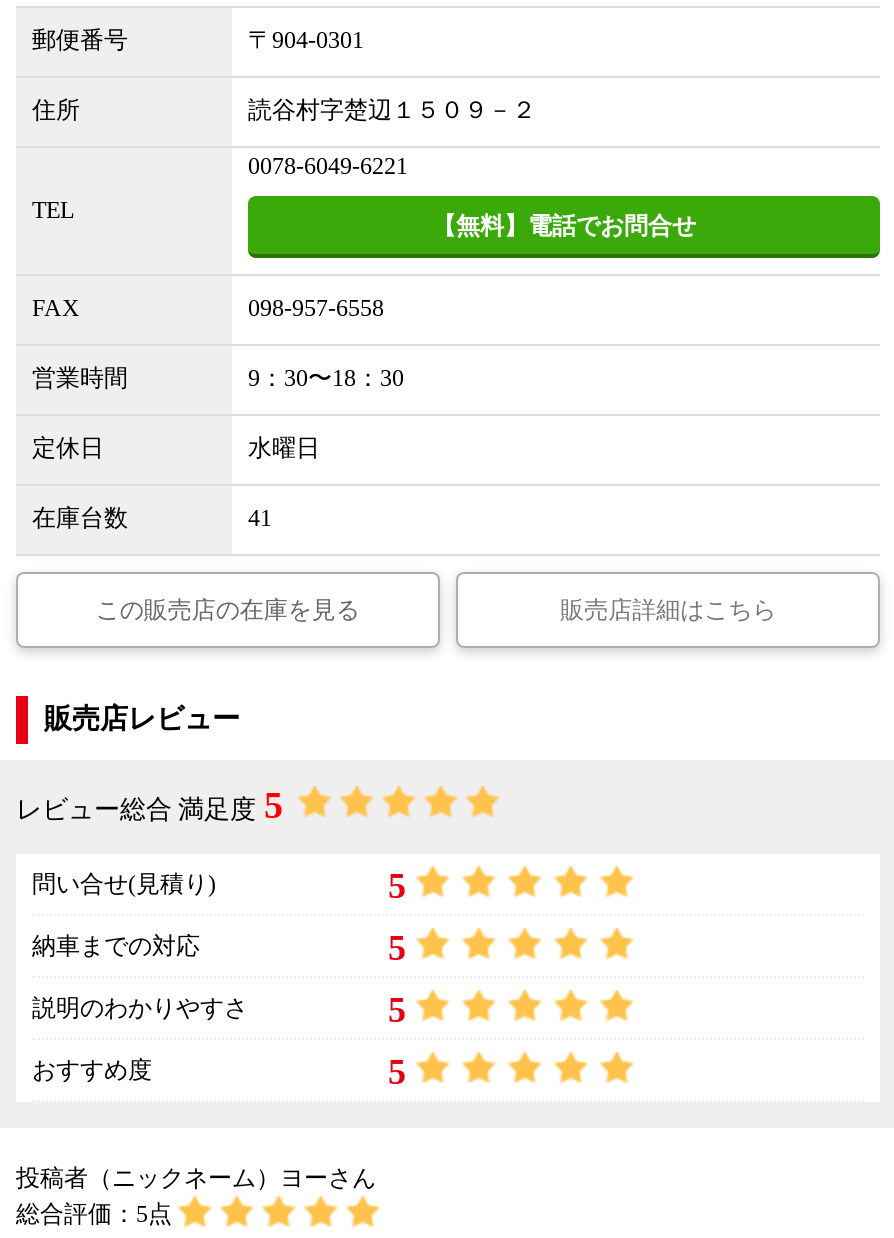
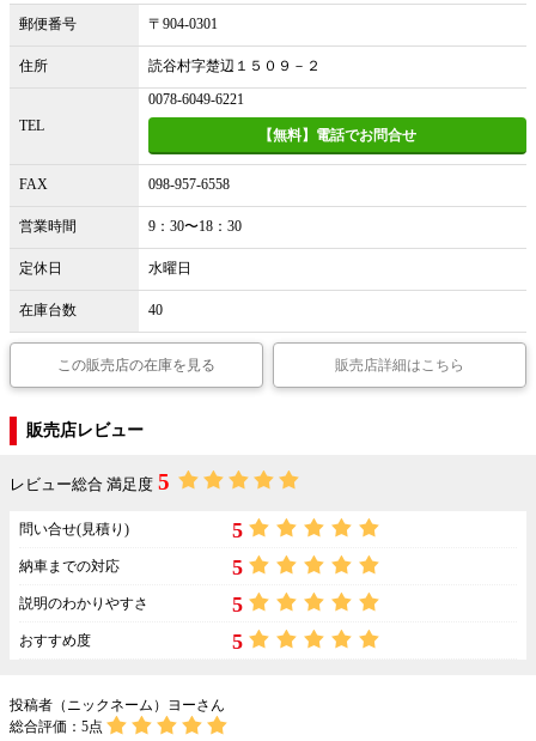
- 41
+ 40
